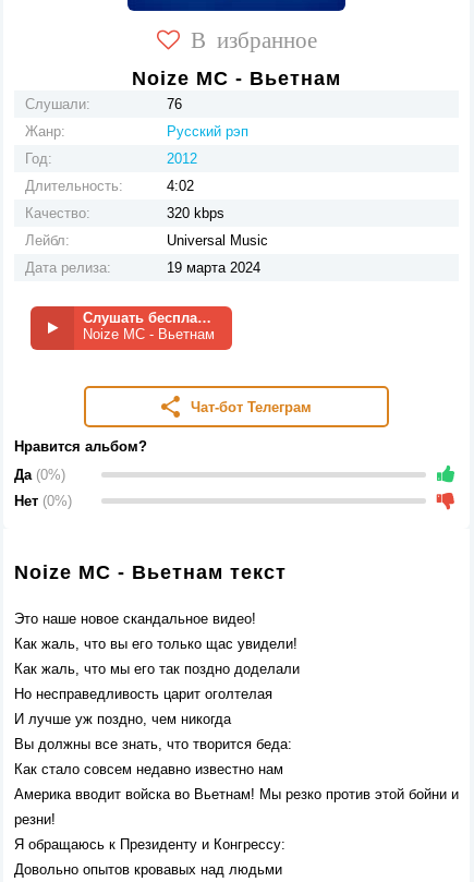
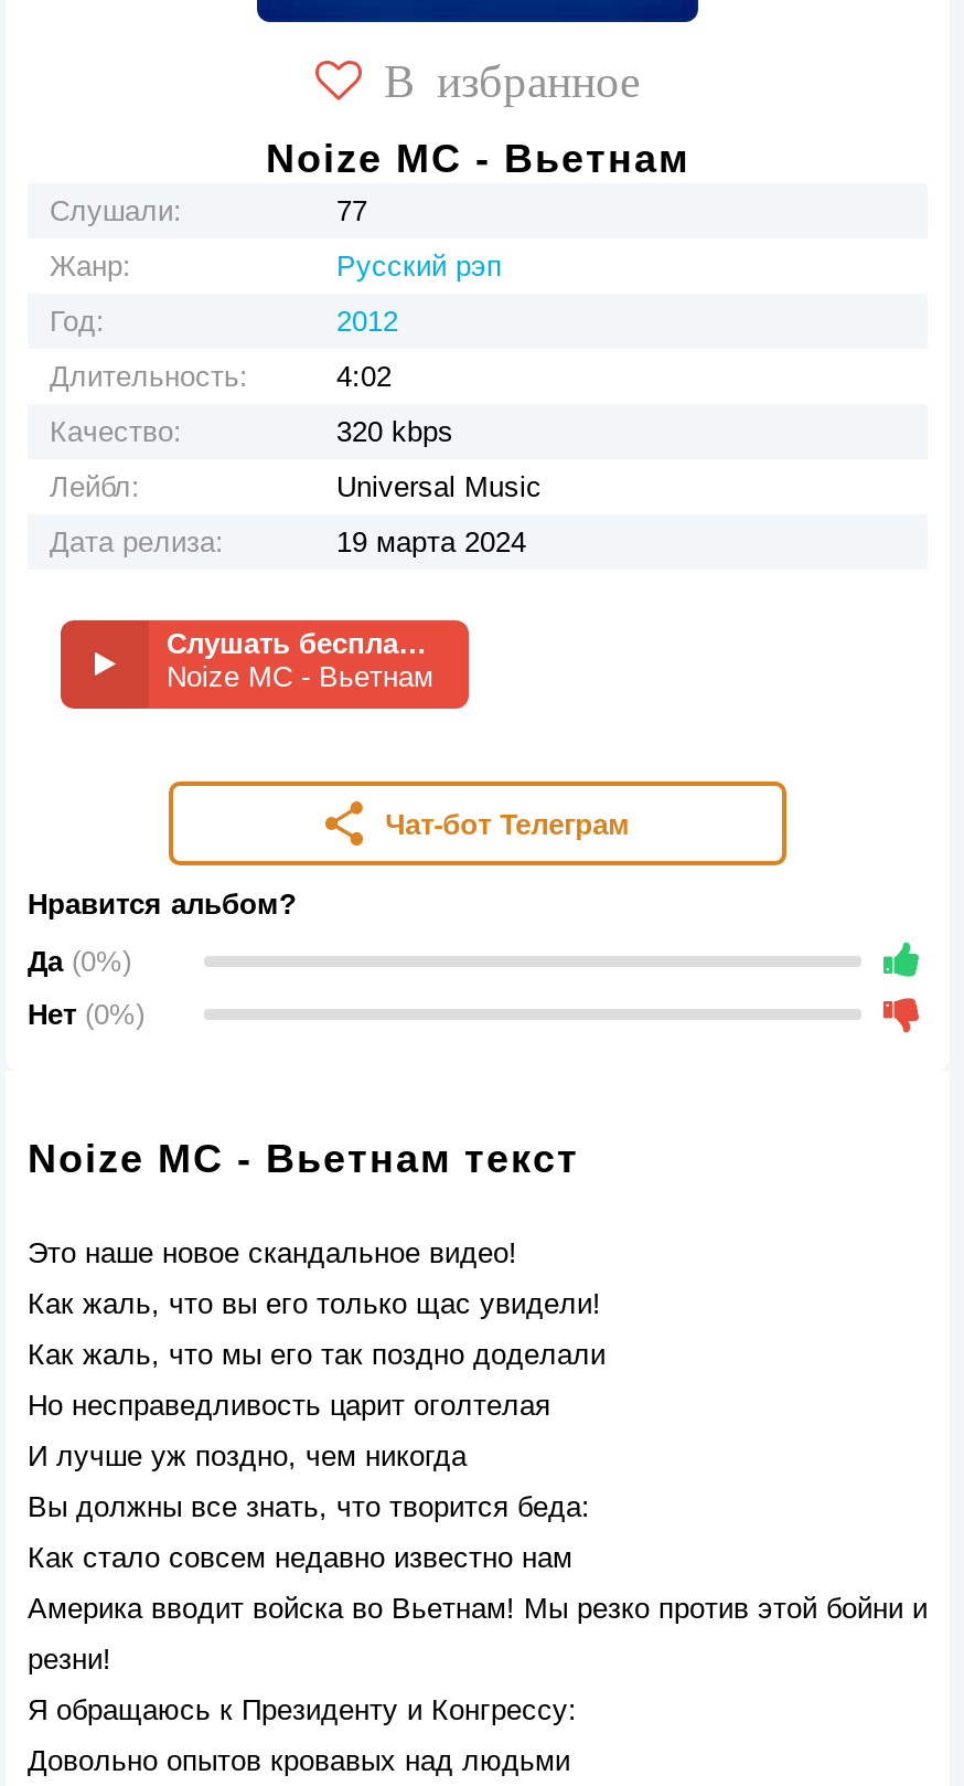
- 76
+ 77
